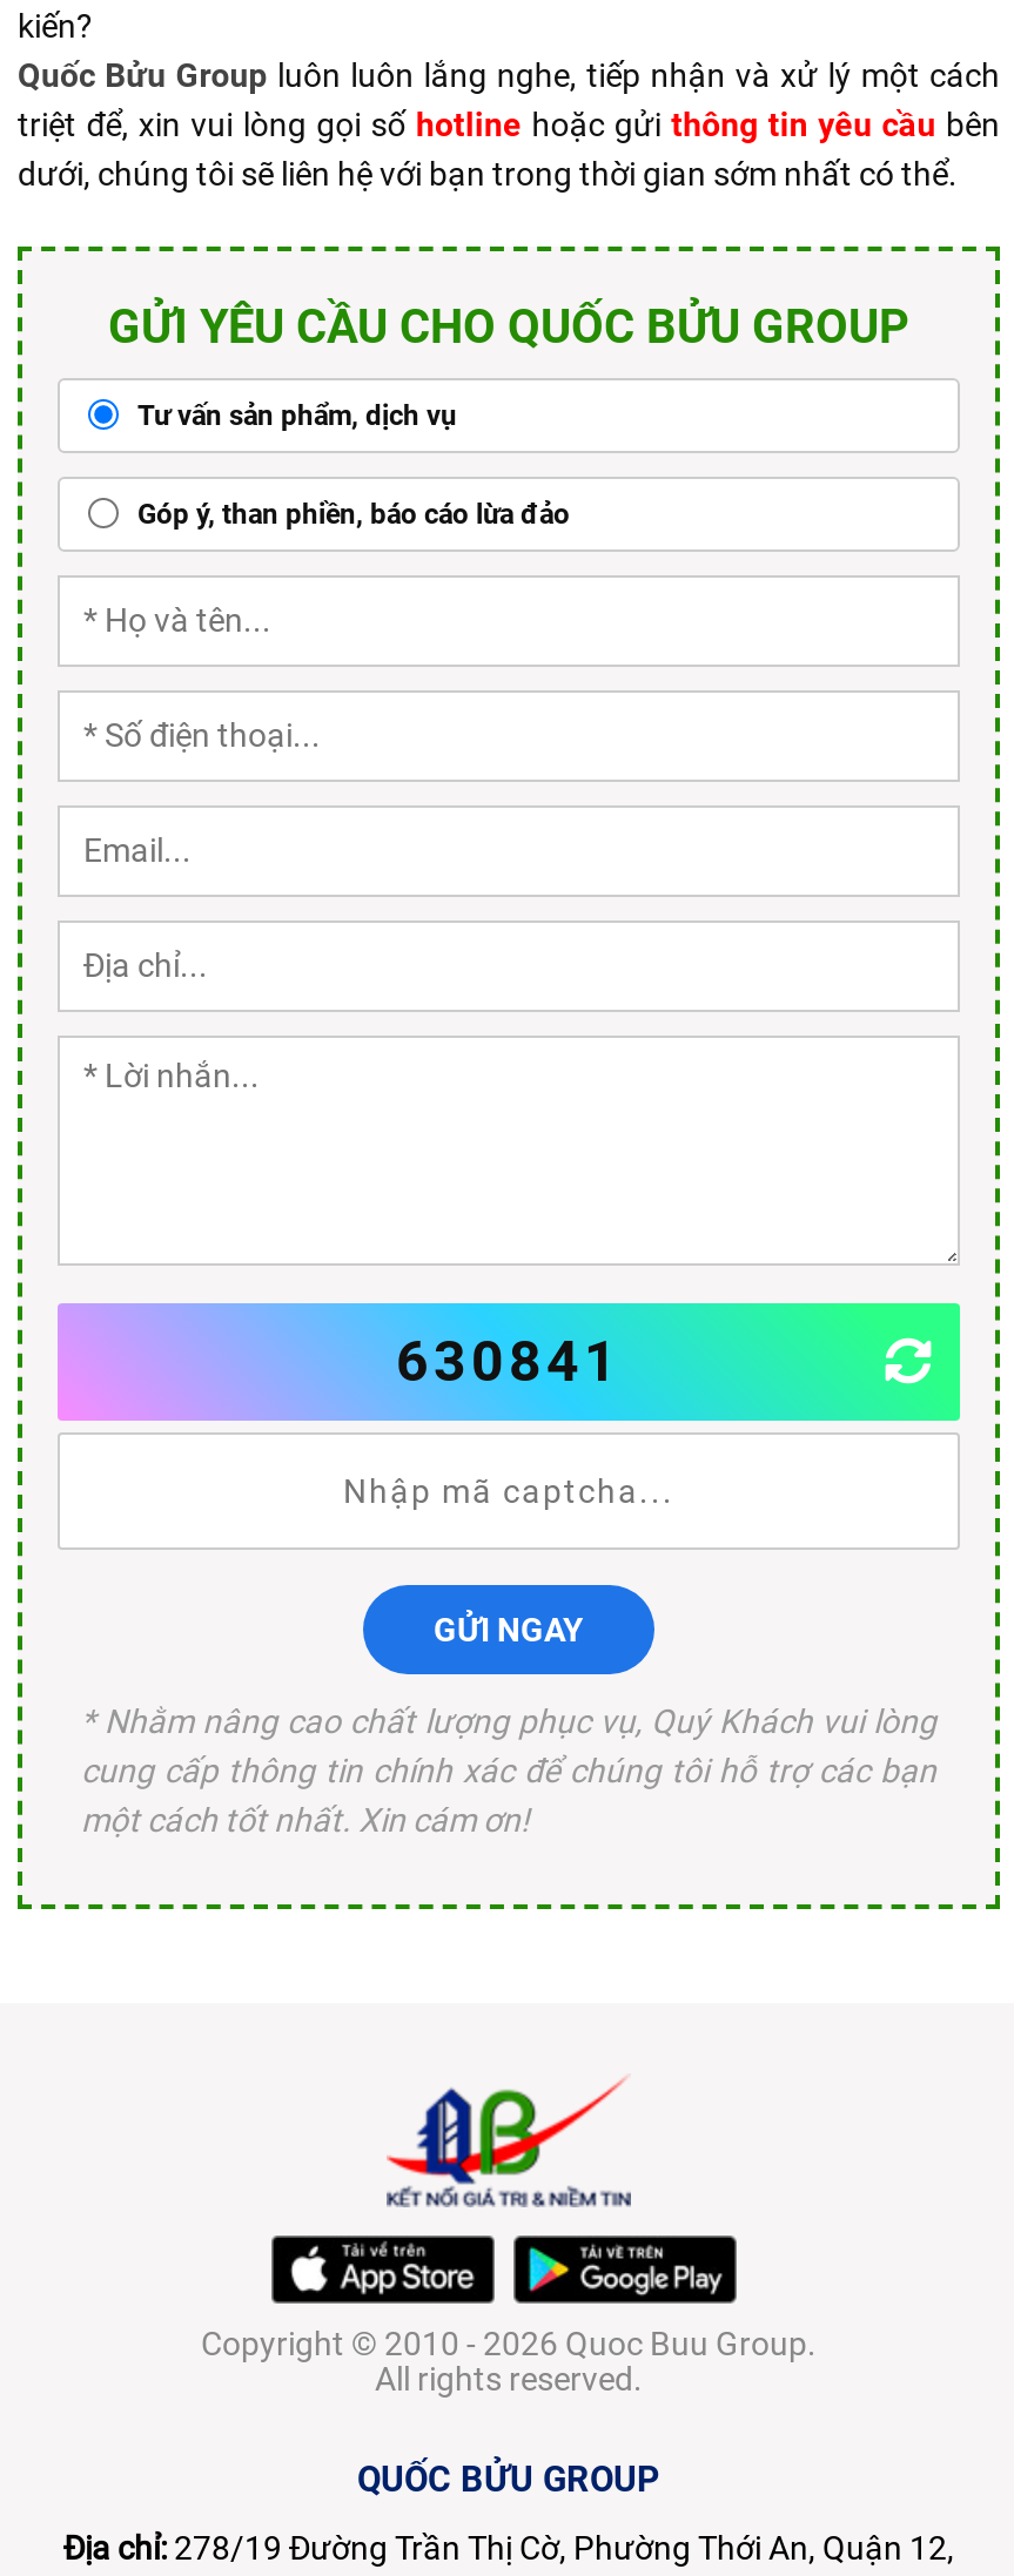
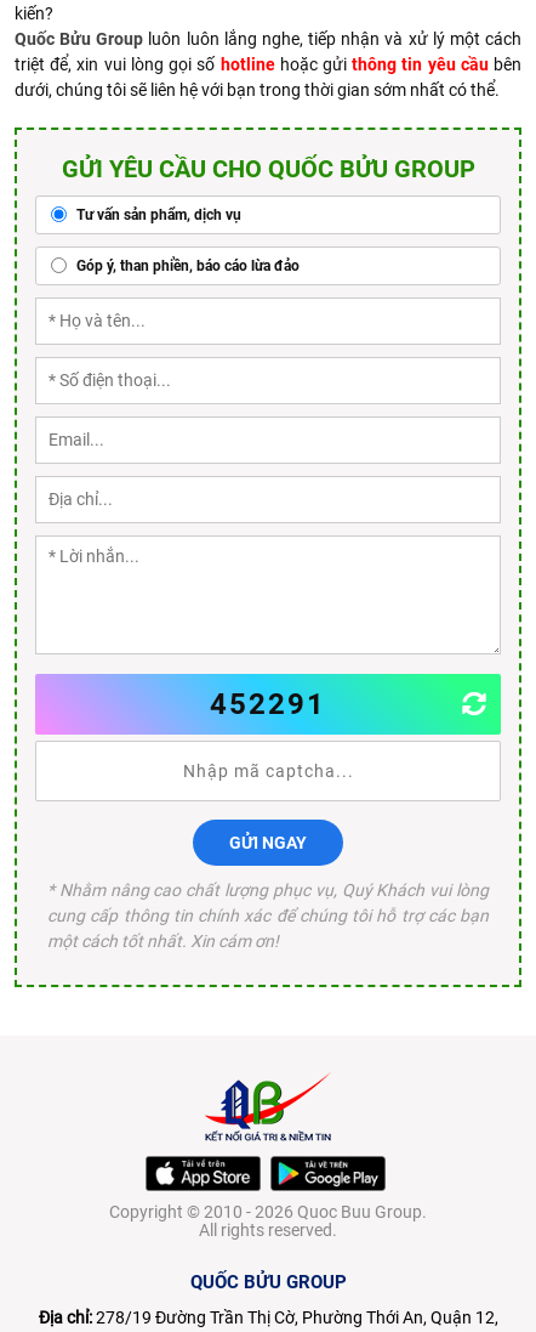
- 630841
+ 452291
